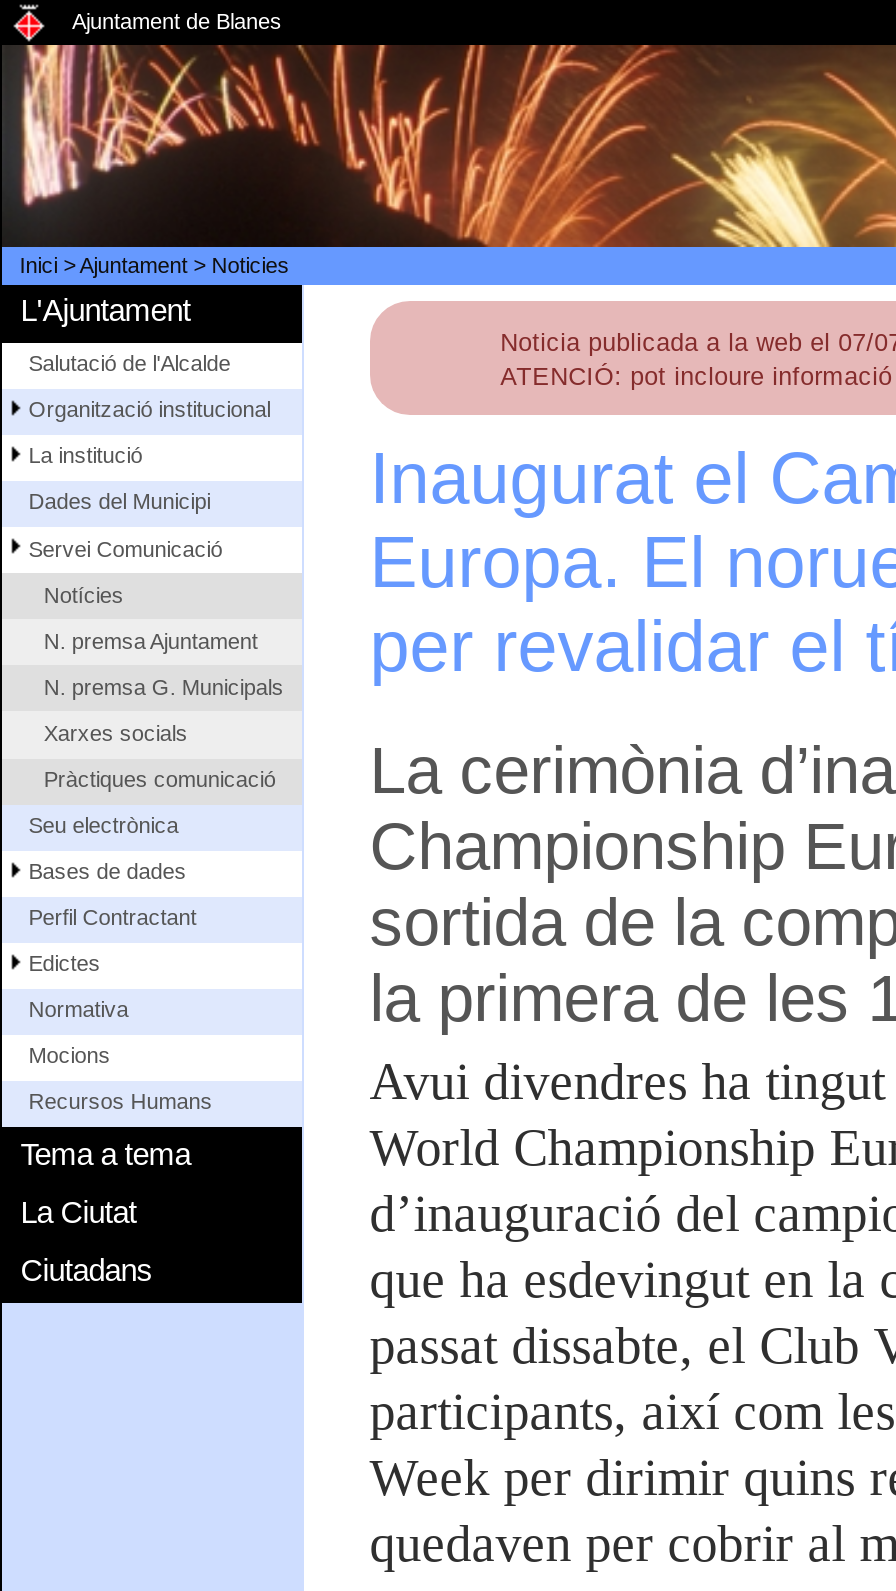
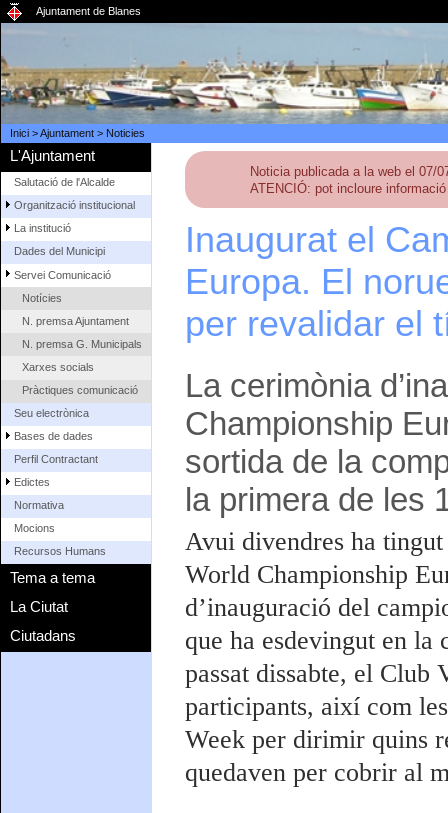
- [image]
+ [image]
